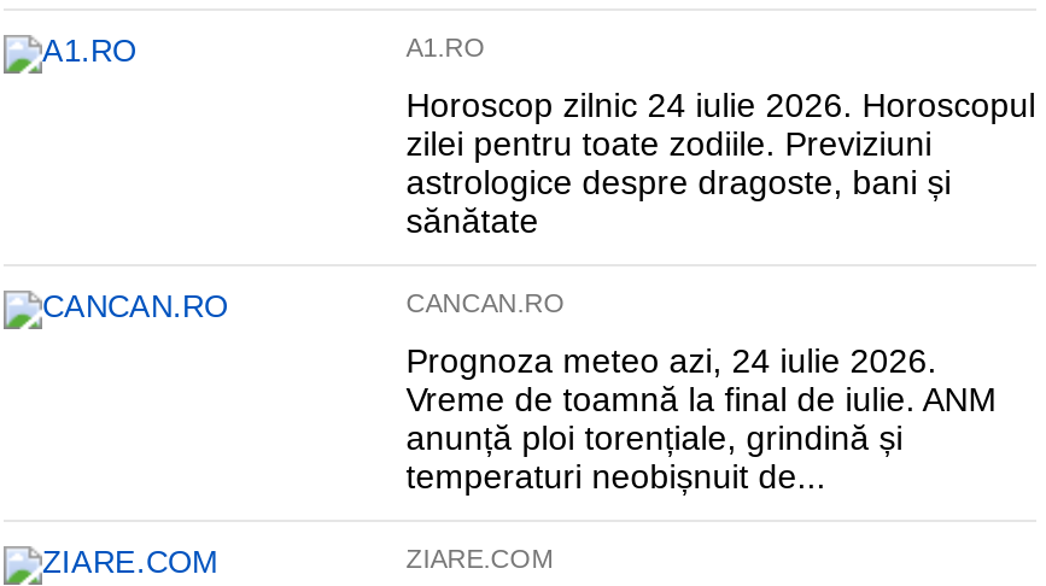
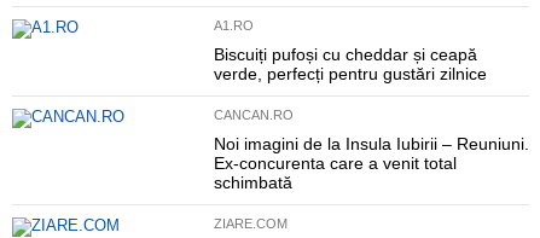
- Horoscop zilnic 24 iulie 2026. Horoscopul
- zilei pentru toate zodiile. Previziuni
- astrologice despre dragoste, bani și
- sănătate
+ Biscuiți pufoși cu cheddar și ceapă
+ verde, perfecți pentru gustări zilnice

- Prognoza meteo azi, 24 iulie 2026.
- Vreme de toamnă la final de iulie. ANM
- anunță ploi torențiale, grindină și
- temperaturi neobișnuit de...
+ Noi imagini de la Insula Iubirii – Reuniuni.
+ Ex-concurenta care a venit total
+ schimbată
